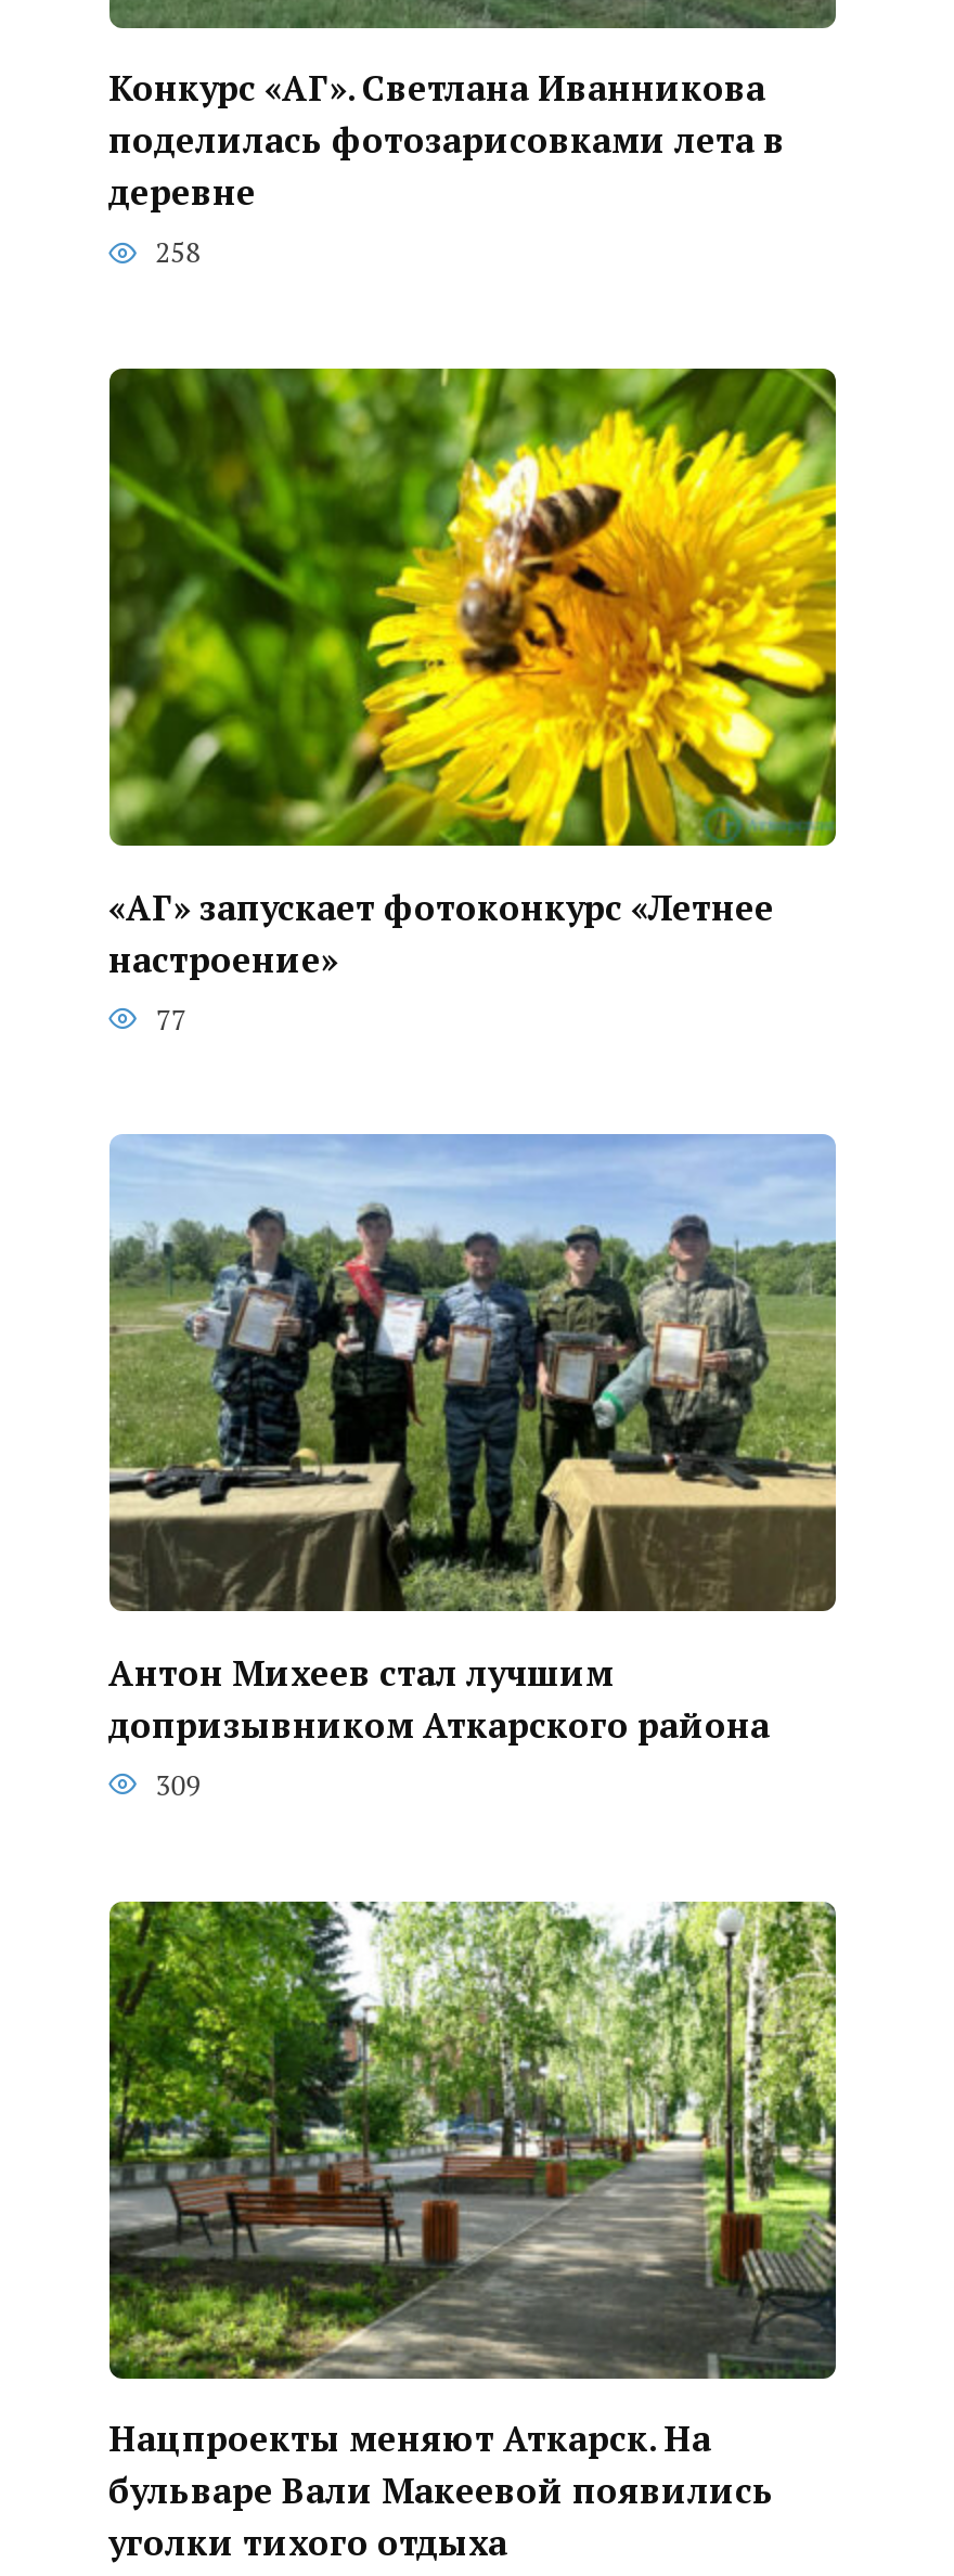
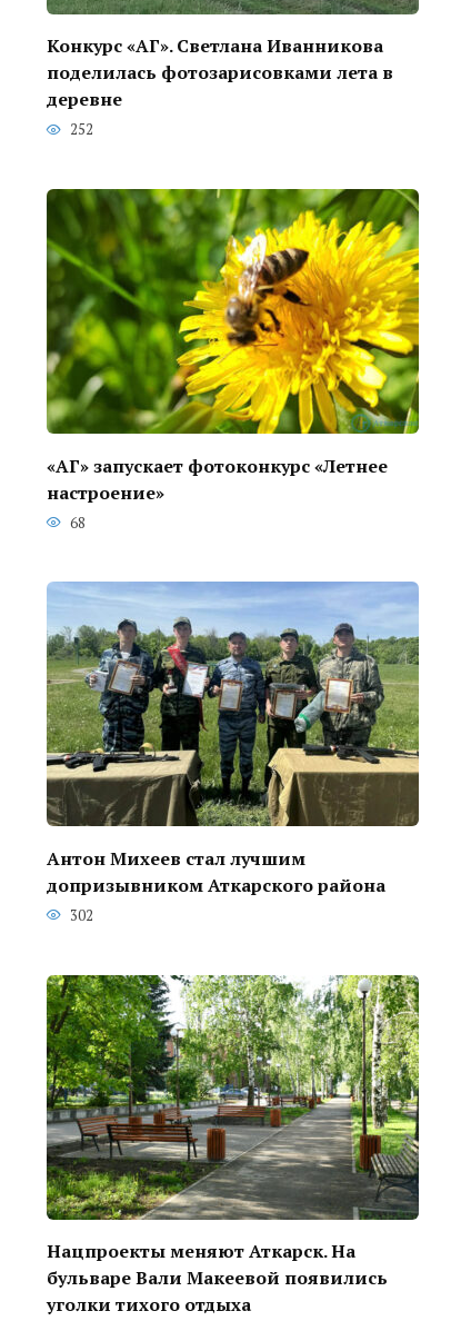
- 258
+ 252

- 77
+ 68

- 309
+ 302
